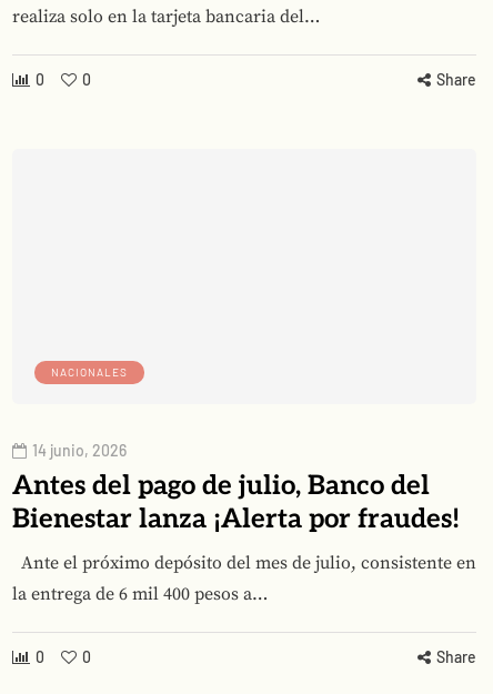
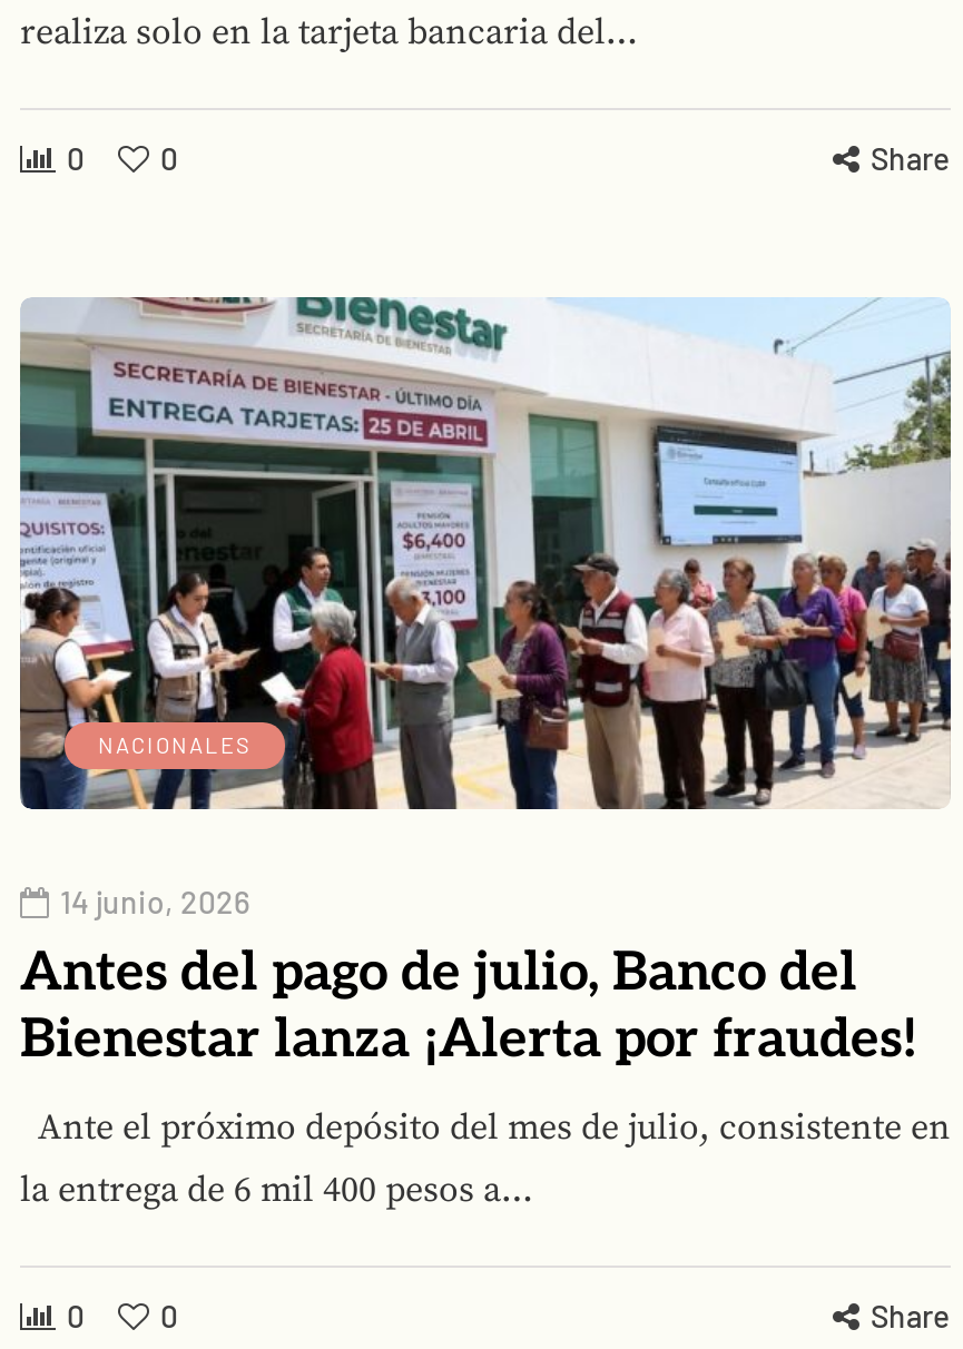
+ [image]
